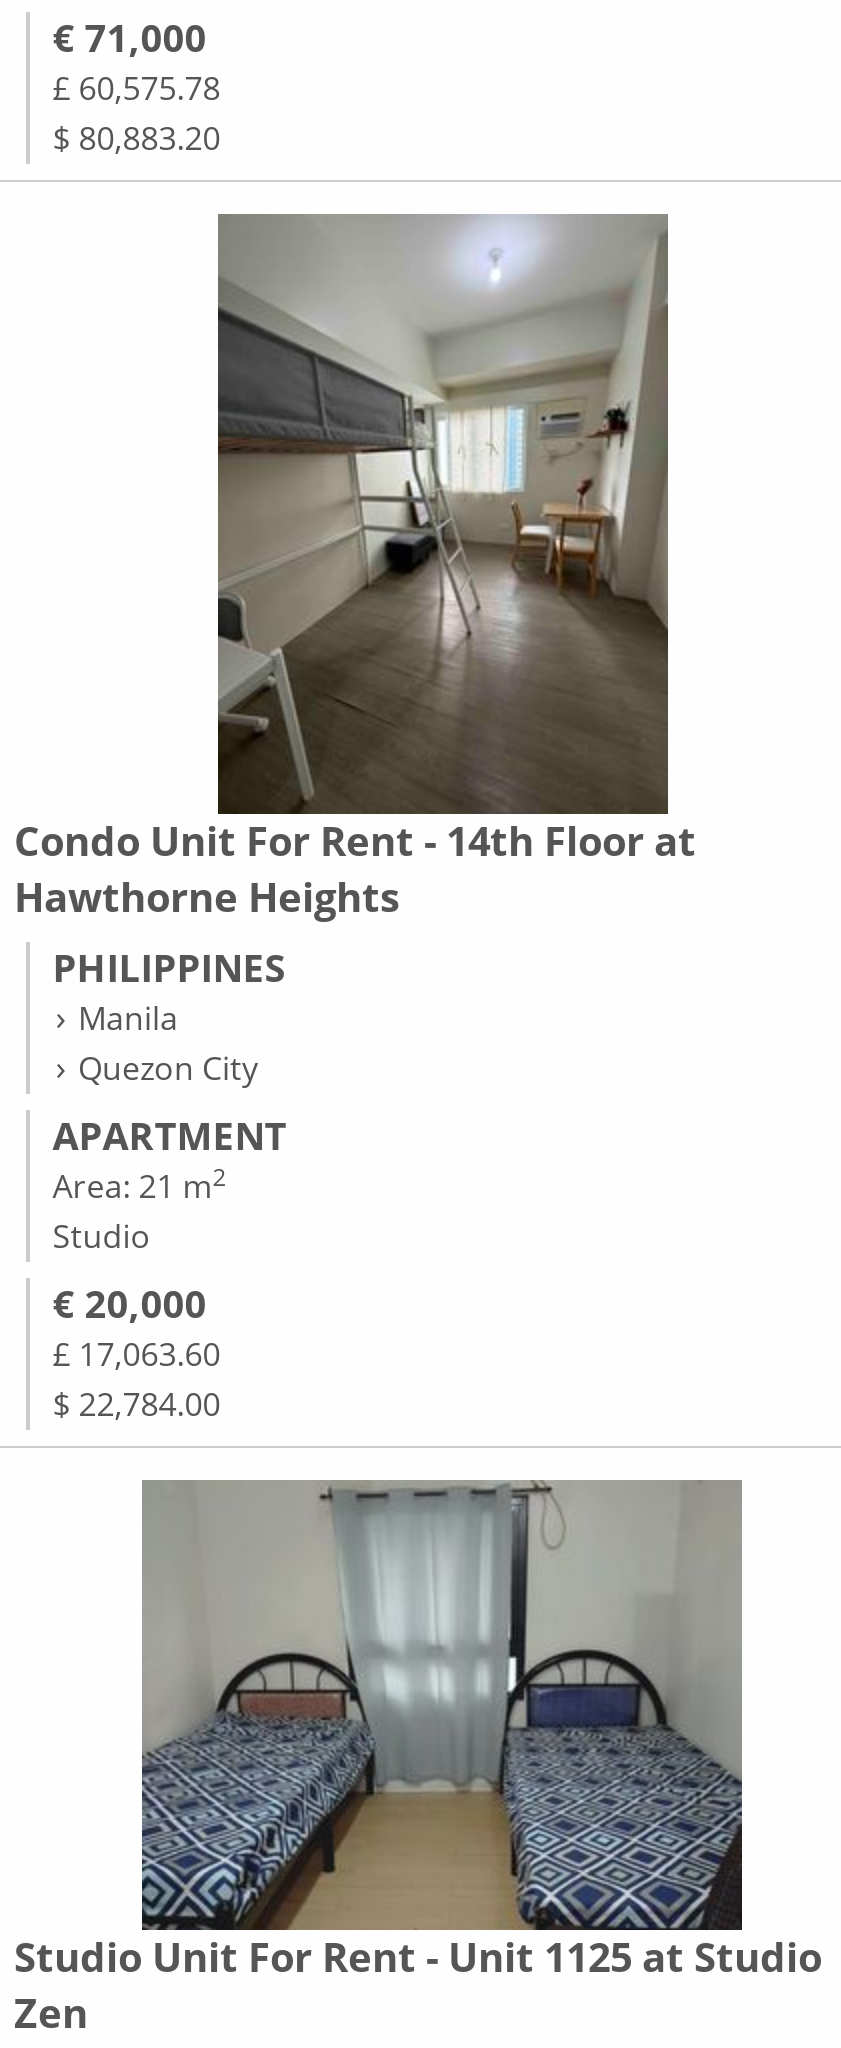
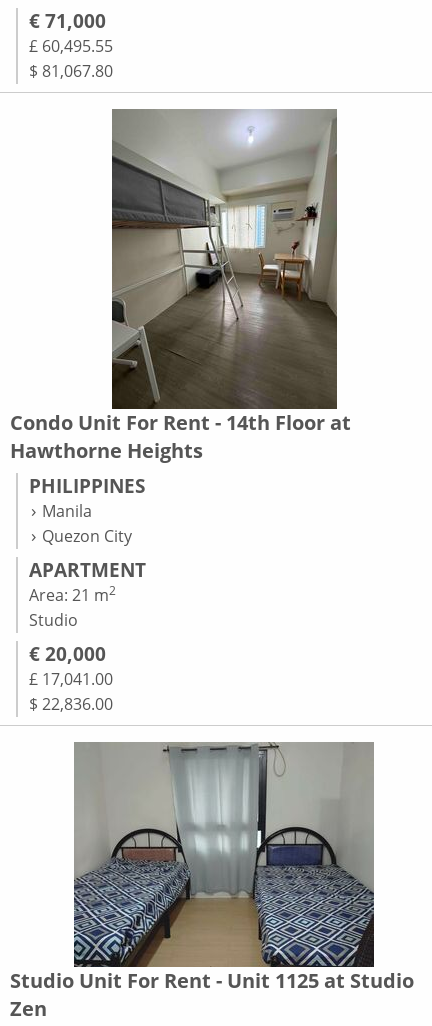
- £ 60,575.78
+ £ 60,495.55

- $ 80,883.20
+ $ 81,067.80

- £ 17,063.60
+ £ 17,041.00

- $ 22,784.00
+ $ 22,836.00
